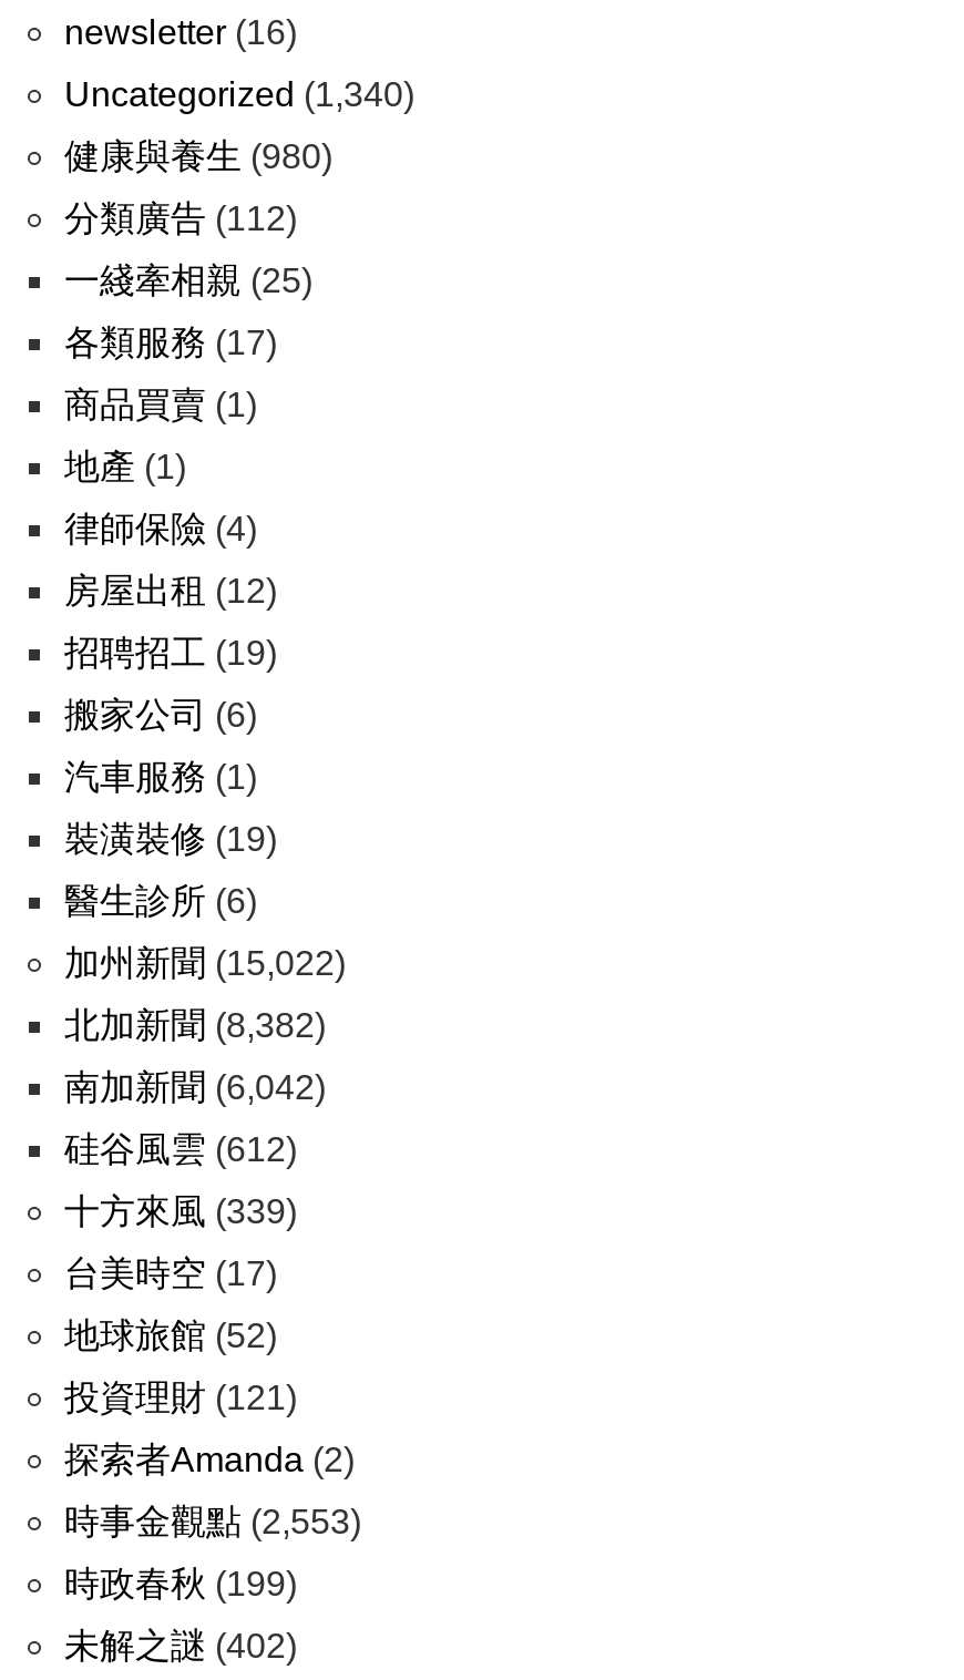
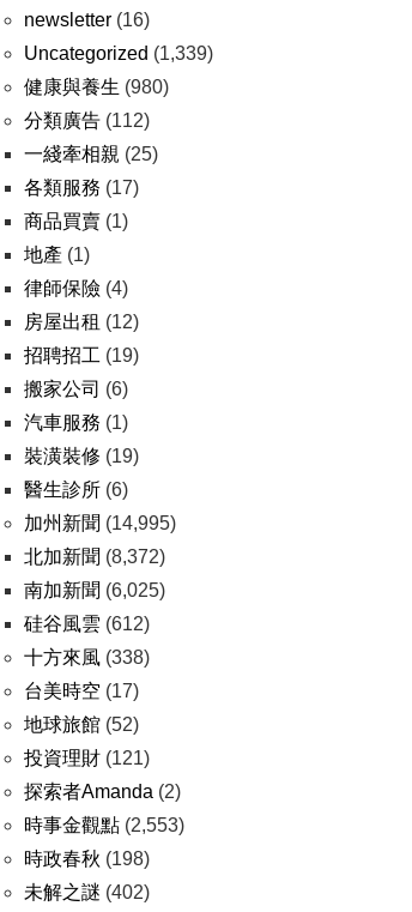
- Uncategorized (1,340)
+ Uncategorized (1,339)

- 加州新聞(15,022)
+ 加州新聞(14,995)

- 北加新聞(8,382)
+ 北加新聞(8,372)

- 南加新聞(6,042)
+ 南加新聞(6,025)

- 十方來風(339)
+ 十方來風(338)

- 時政春秋(199)
+ 時政春秋(198)
